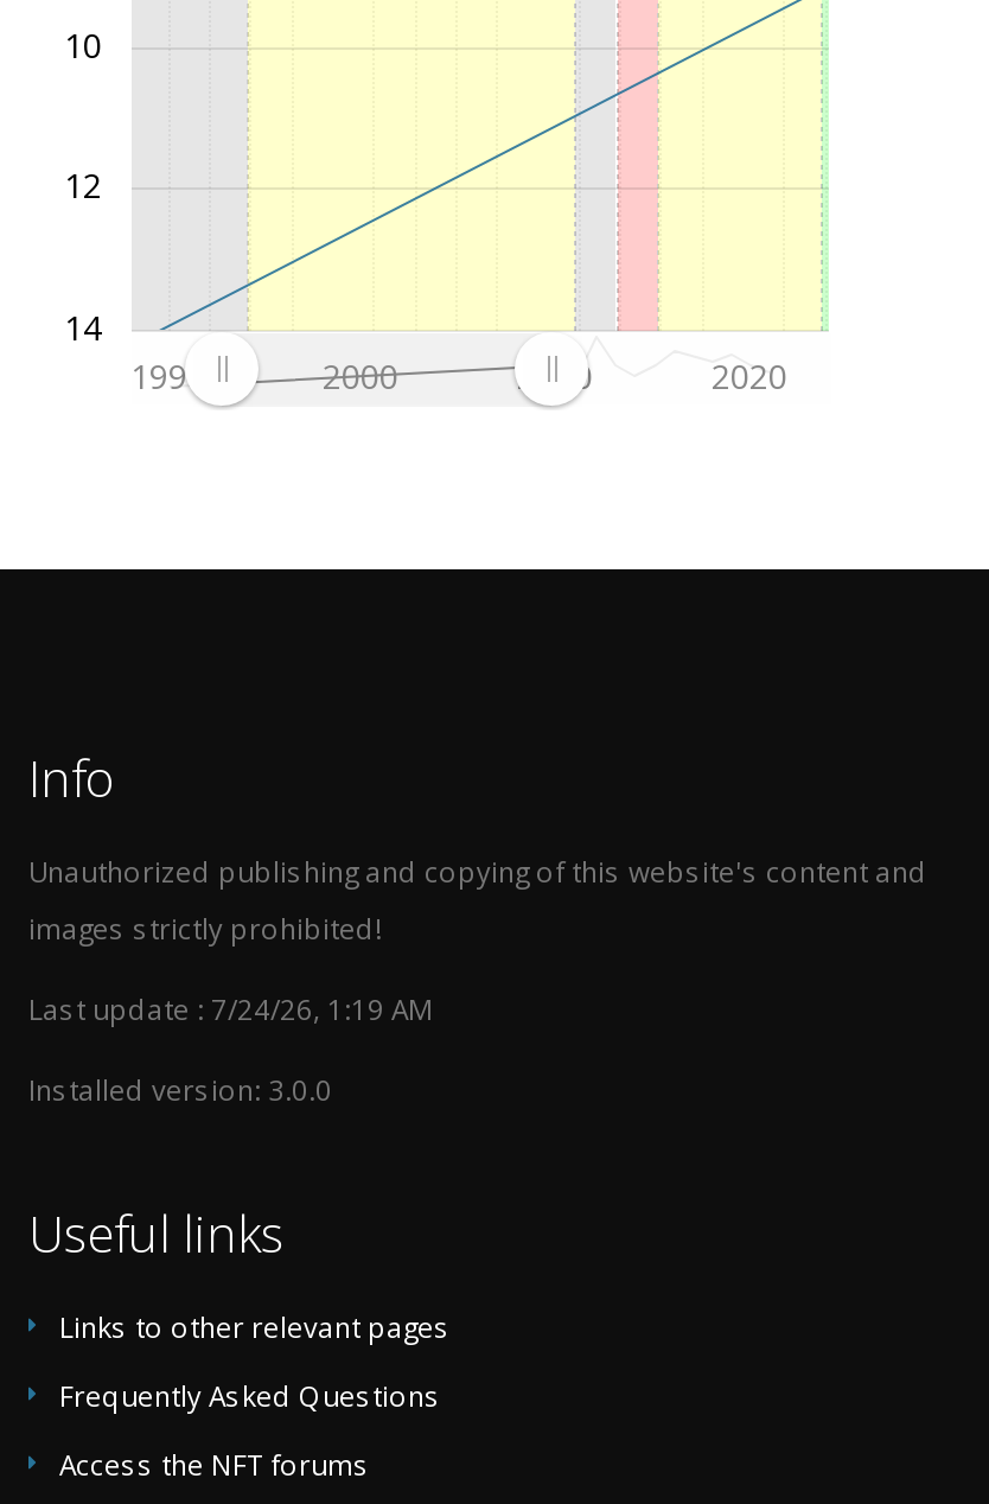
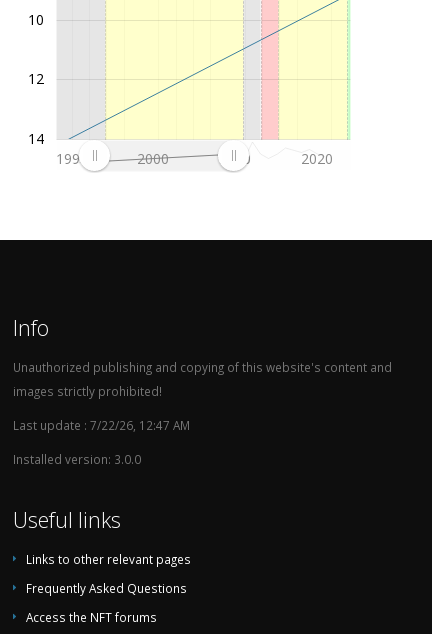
- Last update : 7/24/26, 1:19 AM
+ Last update : 7/22/26, 12:47 AM
